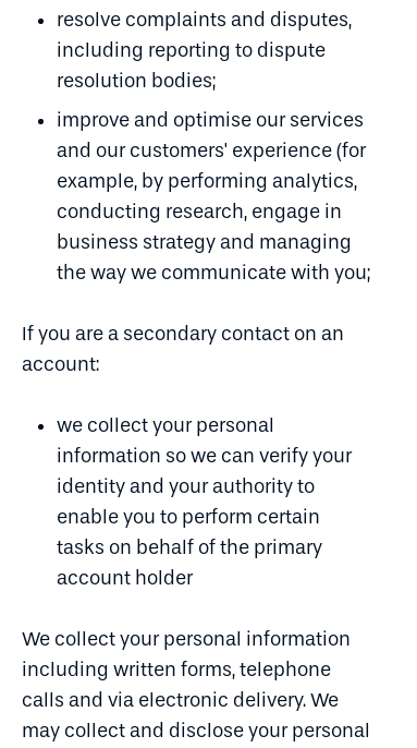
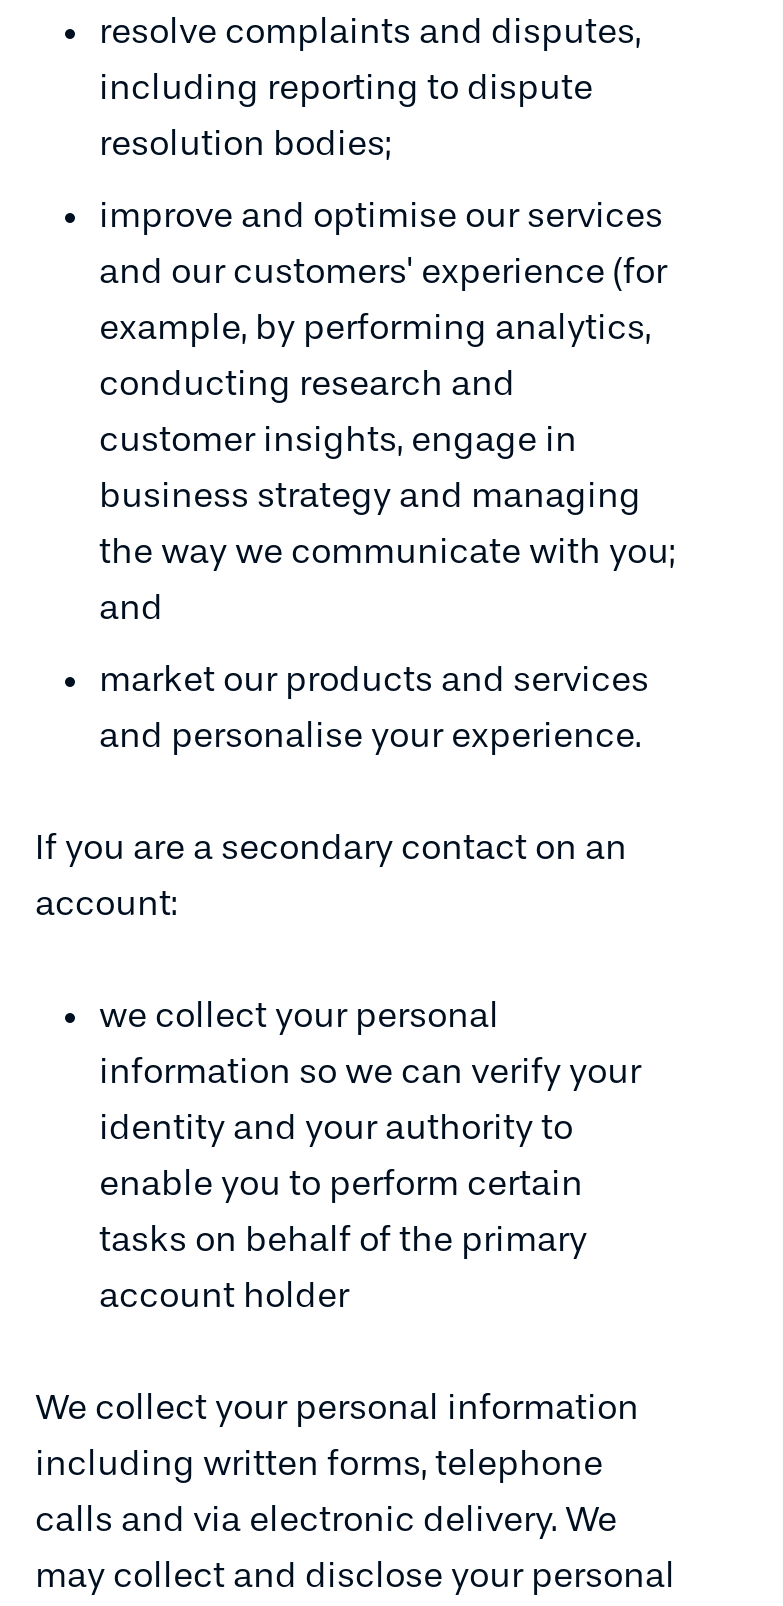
- conducting research, engage in
+ conducting research and
+ customer insights, engage in

+ and
+ market our products and services
+ and personalise your experience.
